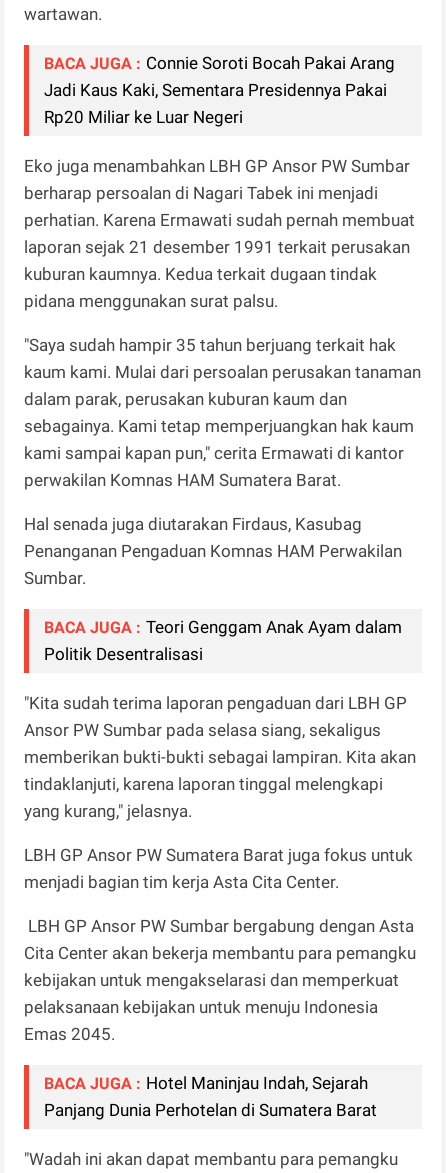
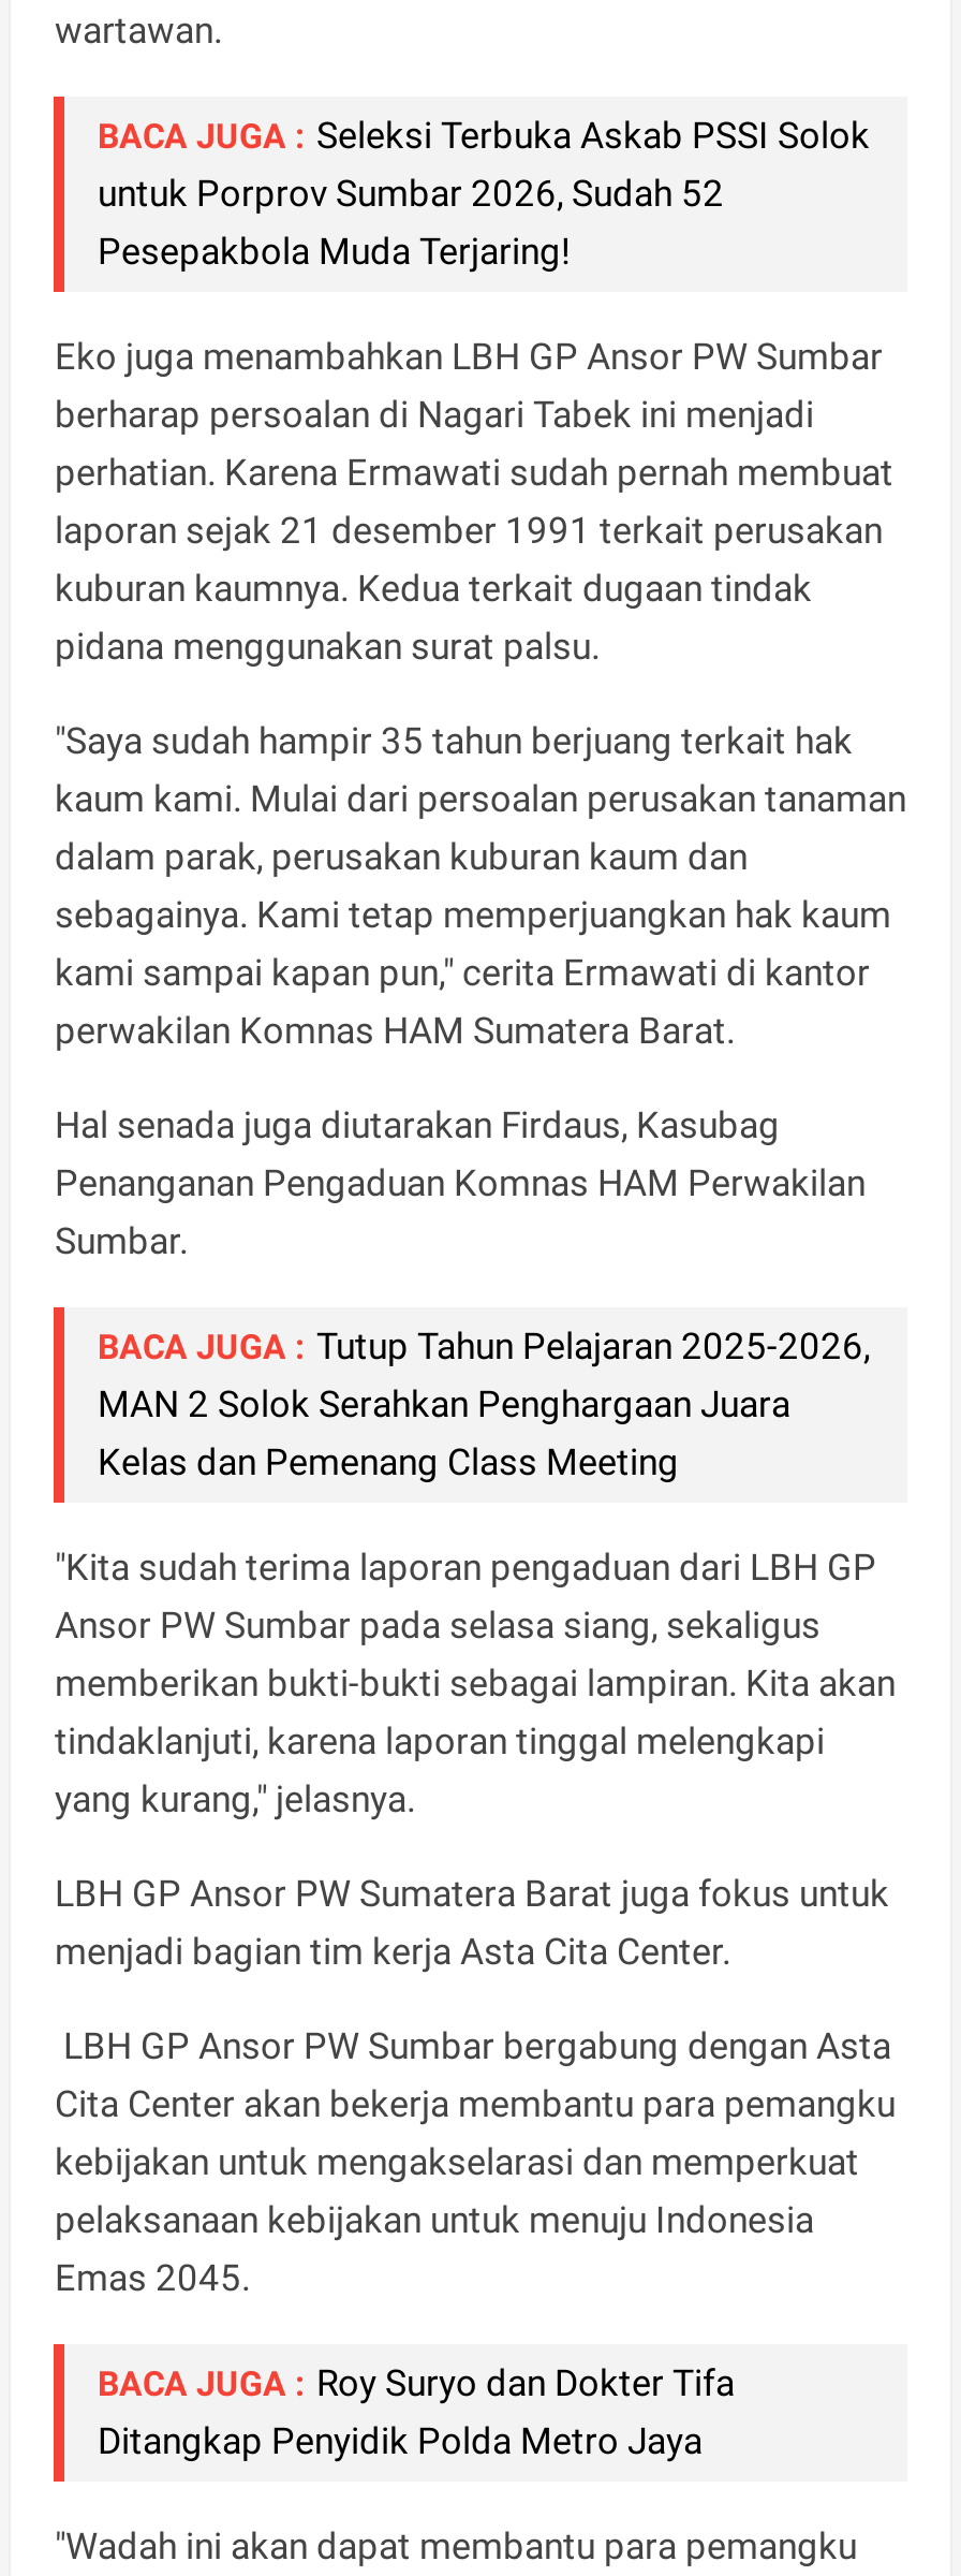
- BACA JUGA : Connie Soroti Bocah Pakai Arang
- Jadi Kaus Kaki, Sementara Presidennya Pakai
- Rp20 Miliar ke Luar Negeri
+ BACA JUGA : Seleksi Terbuka Askab PSSI Solok
+ untuk Porprov Sumbar 2026, Sudah 52
+ Pesepakbola Muda Terjaring!

- BACA JUGA : Teori Genggam Anak Ayam dalam
- Politik Desentralisasi
+ BACA JUGA : Tutup Tahun Pelajaran 2025-2026,
+ MAN 2 Solok Serahkan Penghargaan Juara
+ Kelas dan Pemenang Class Meeting

- BACA JUGA : Hotel Maninjau Indah, Sejarah
- Panjang Dunia Perhotelan di Sumatera Barat
+ BACA JUGA : Roy Suryo dan Dokter Tifa
+ Ditangkap Penyidik Polda Metro Jaya
